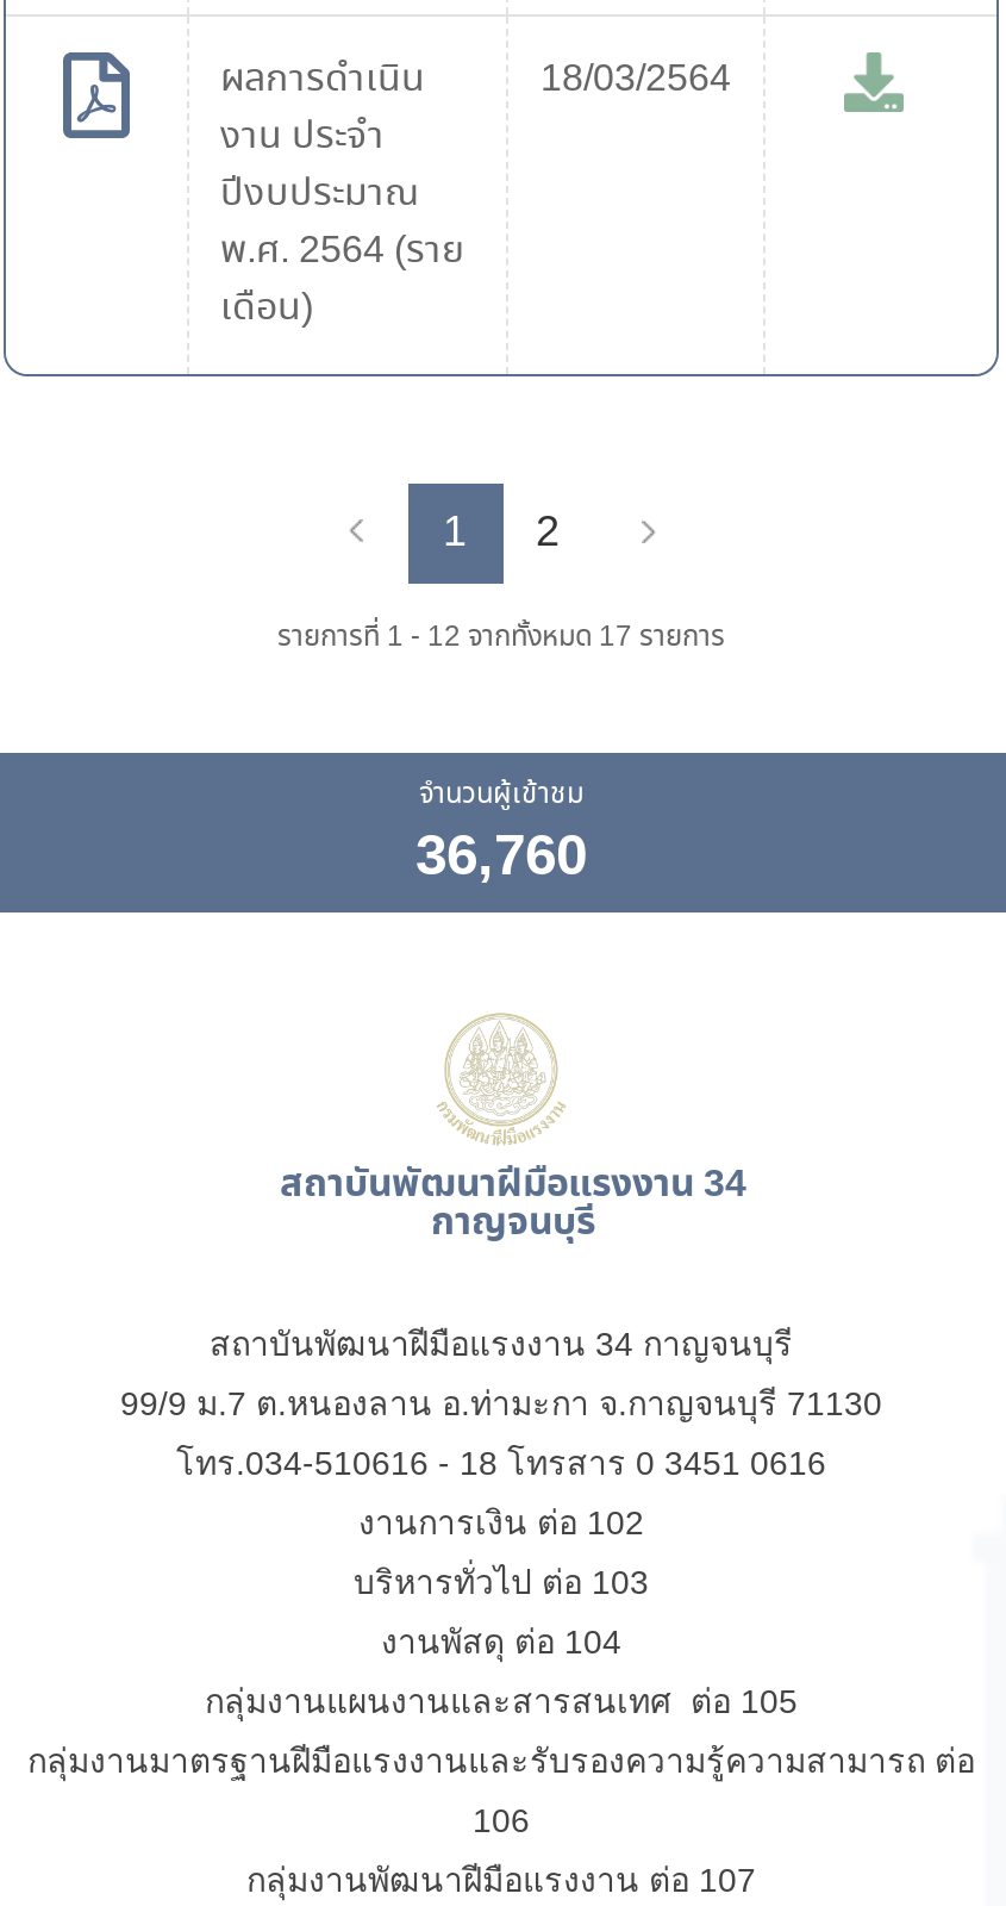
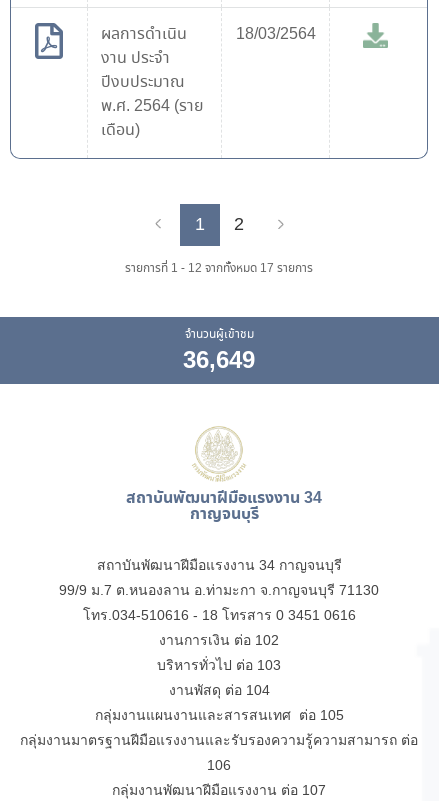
- 36,760
+ 36,649
